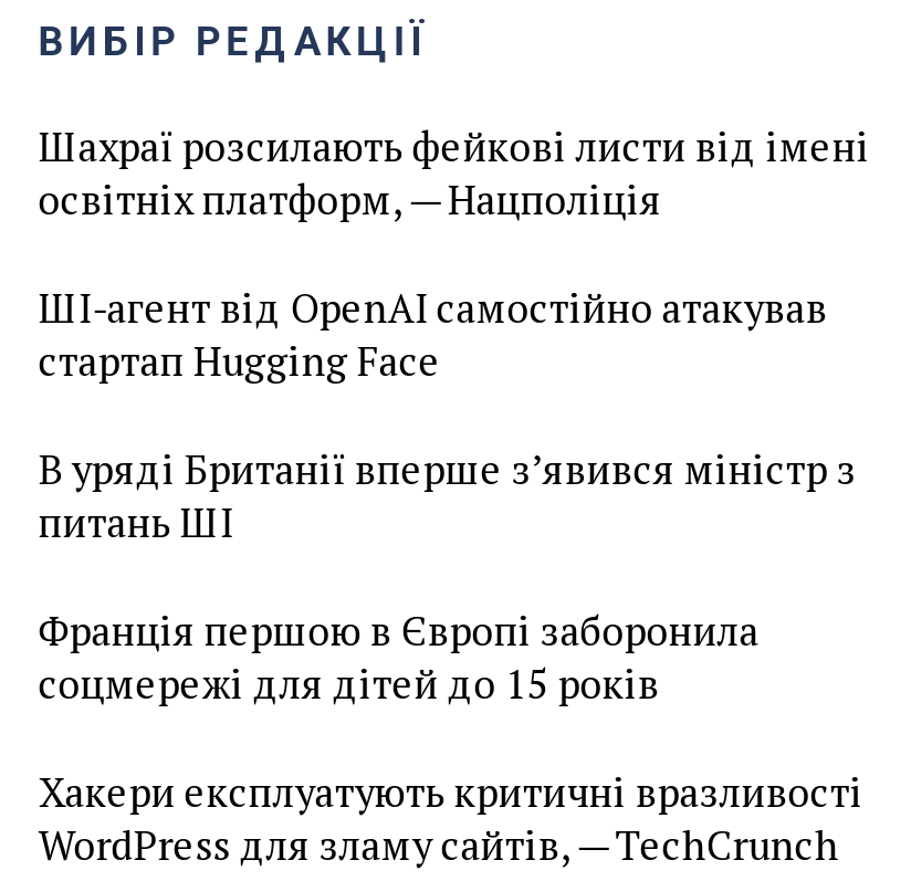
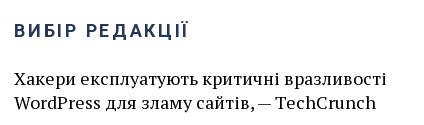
- Шахраї розсилають фейкові листи від імені
- освітніх платформ, — Нацполіція
- ШІ-агент від OpenAI самостійно атакував
- стартап Hugging Face
- В уряді Британії вперше зʼявився міністр з
- питань ШІ
- Франція першою в Європі заборонила
- соцмережі для дітей до 15 років
